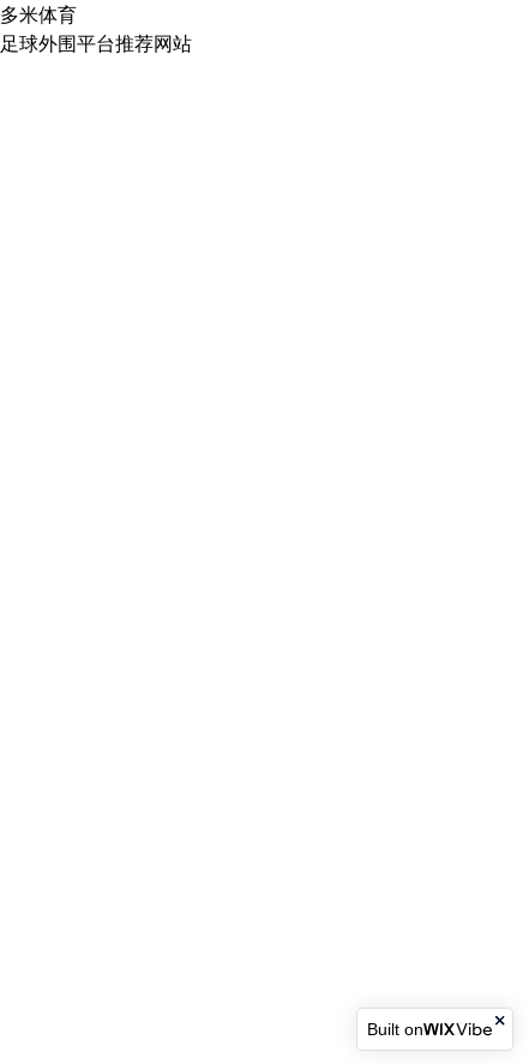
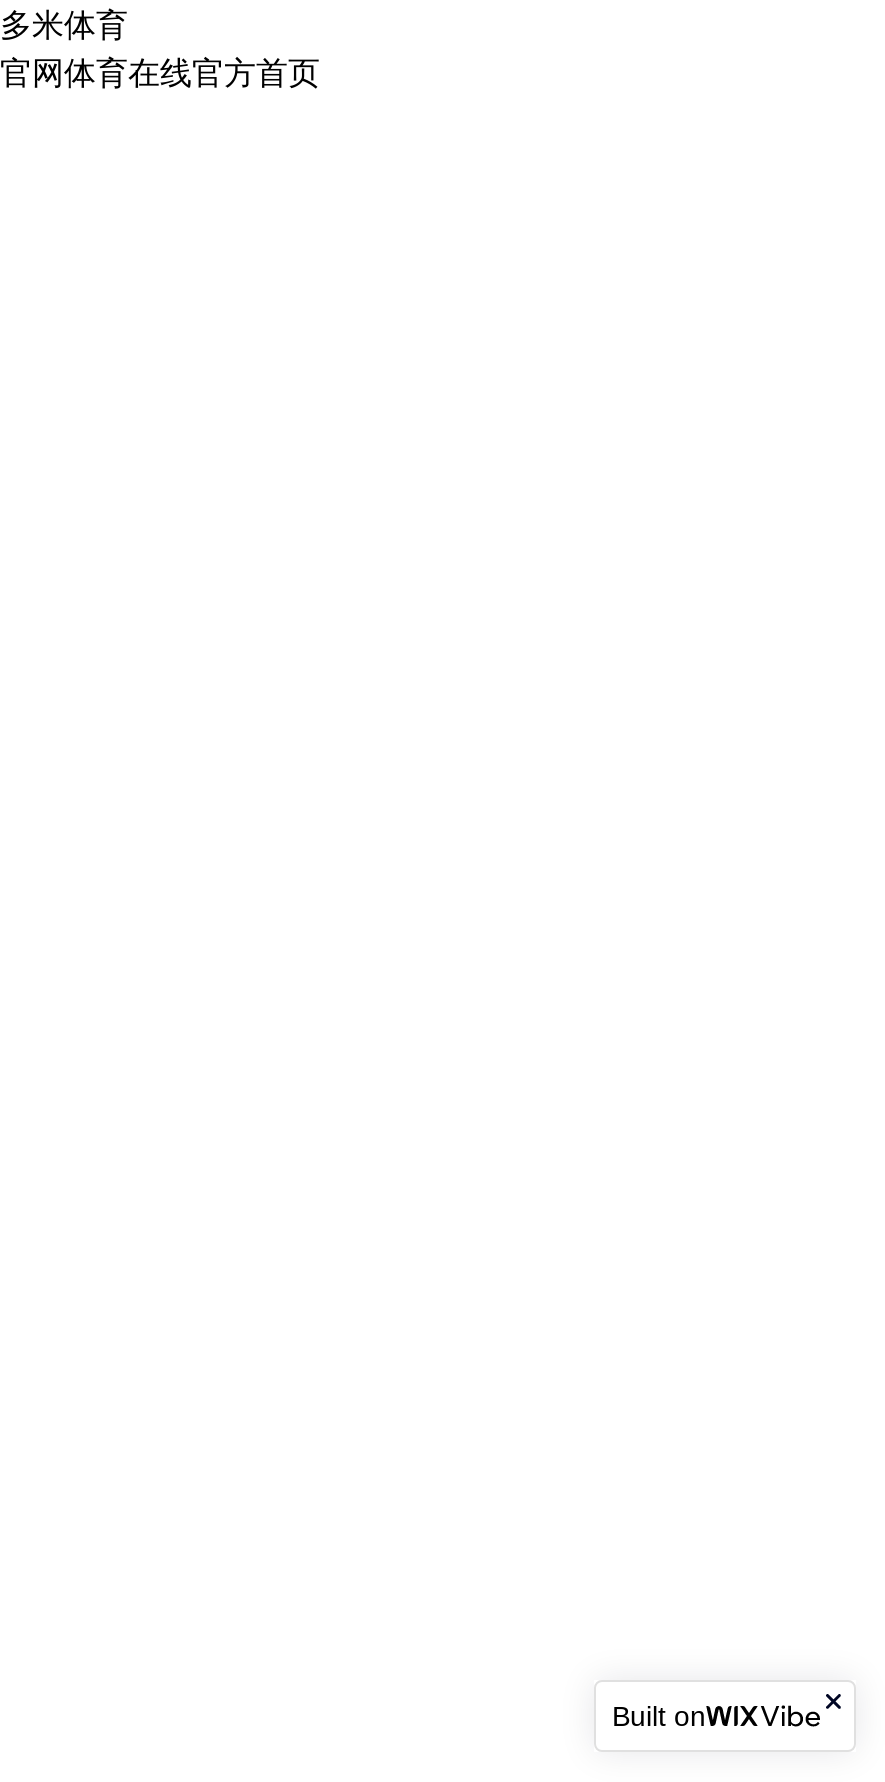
- 足球外围平台推荐网站
+ 官网体育在线官方首页
